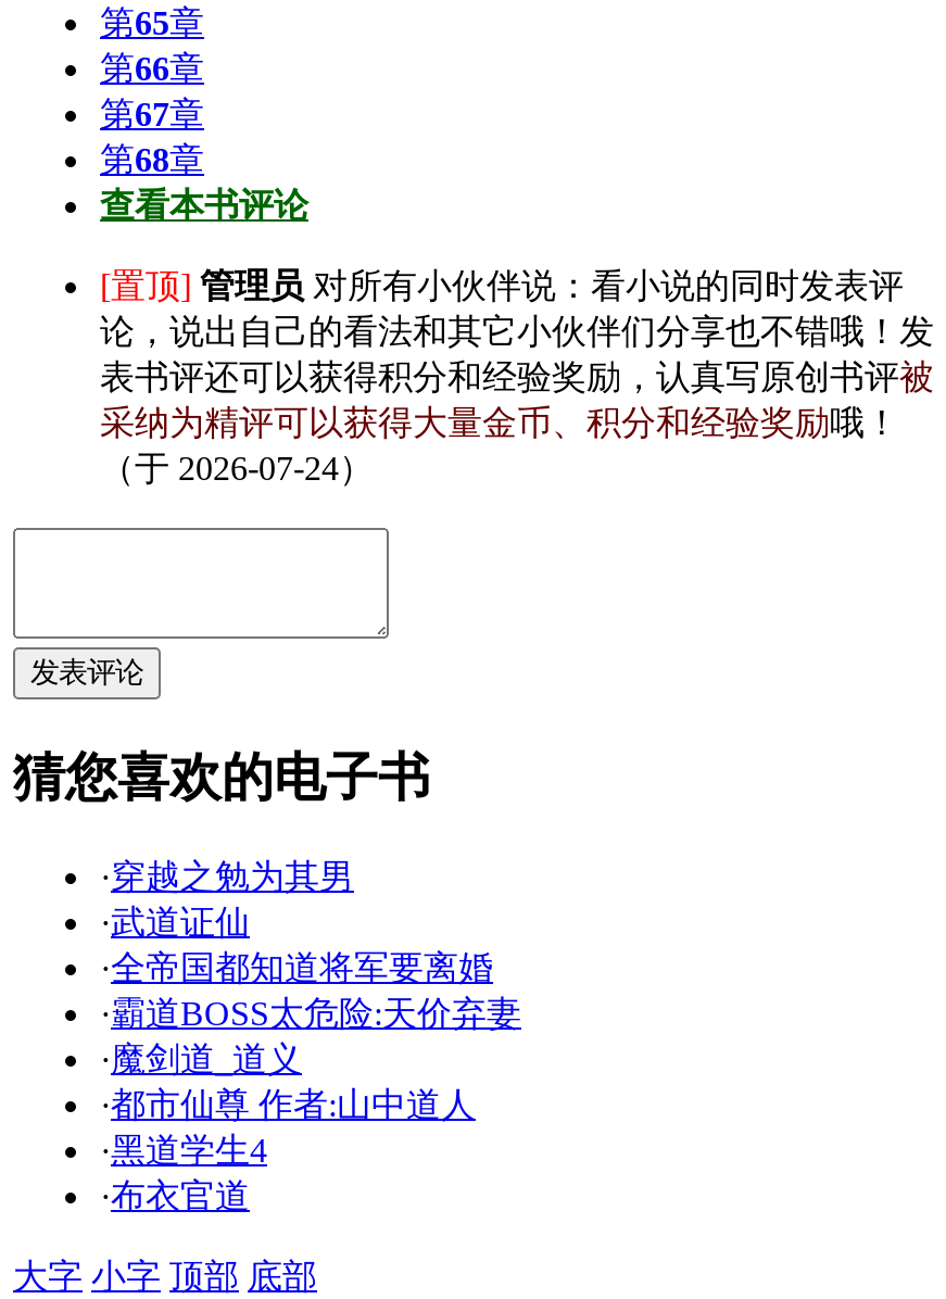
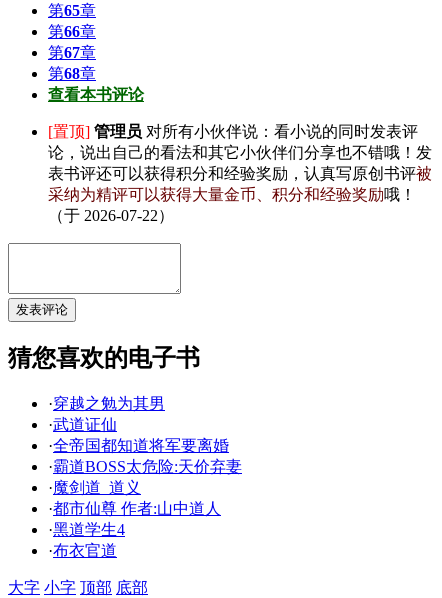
- （于 2026-07-24）
+ （于 2026-07-22）
